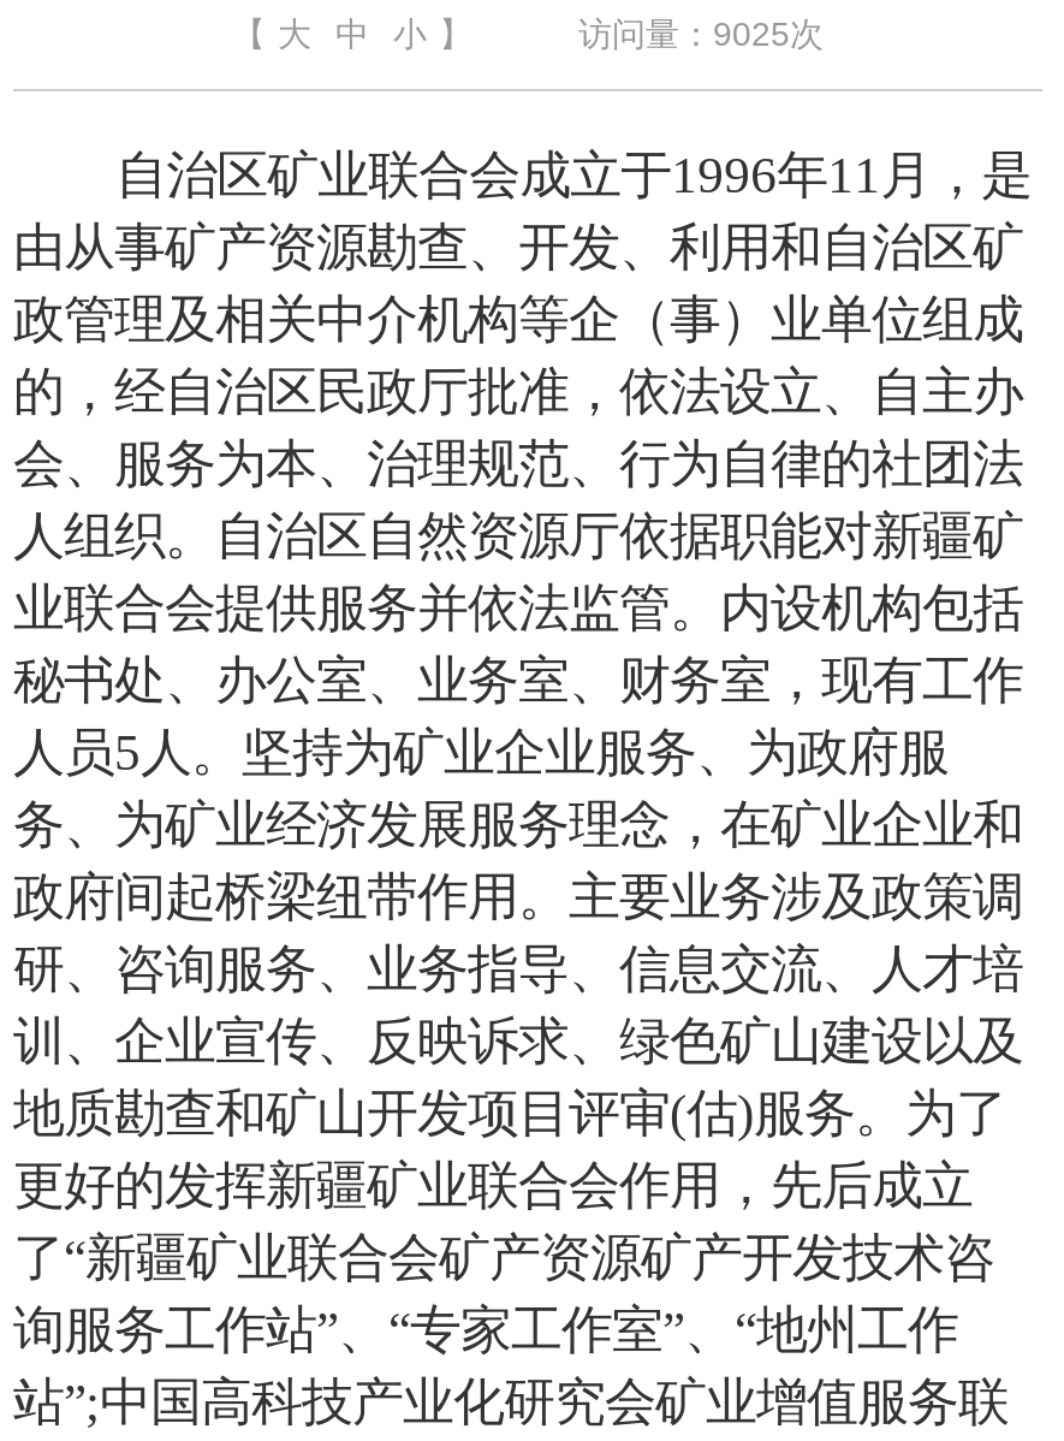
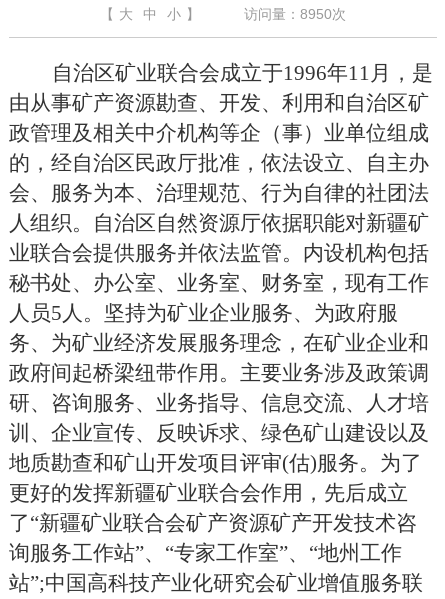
- 访问量：9025次
+ 访问量：8950次
